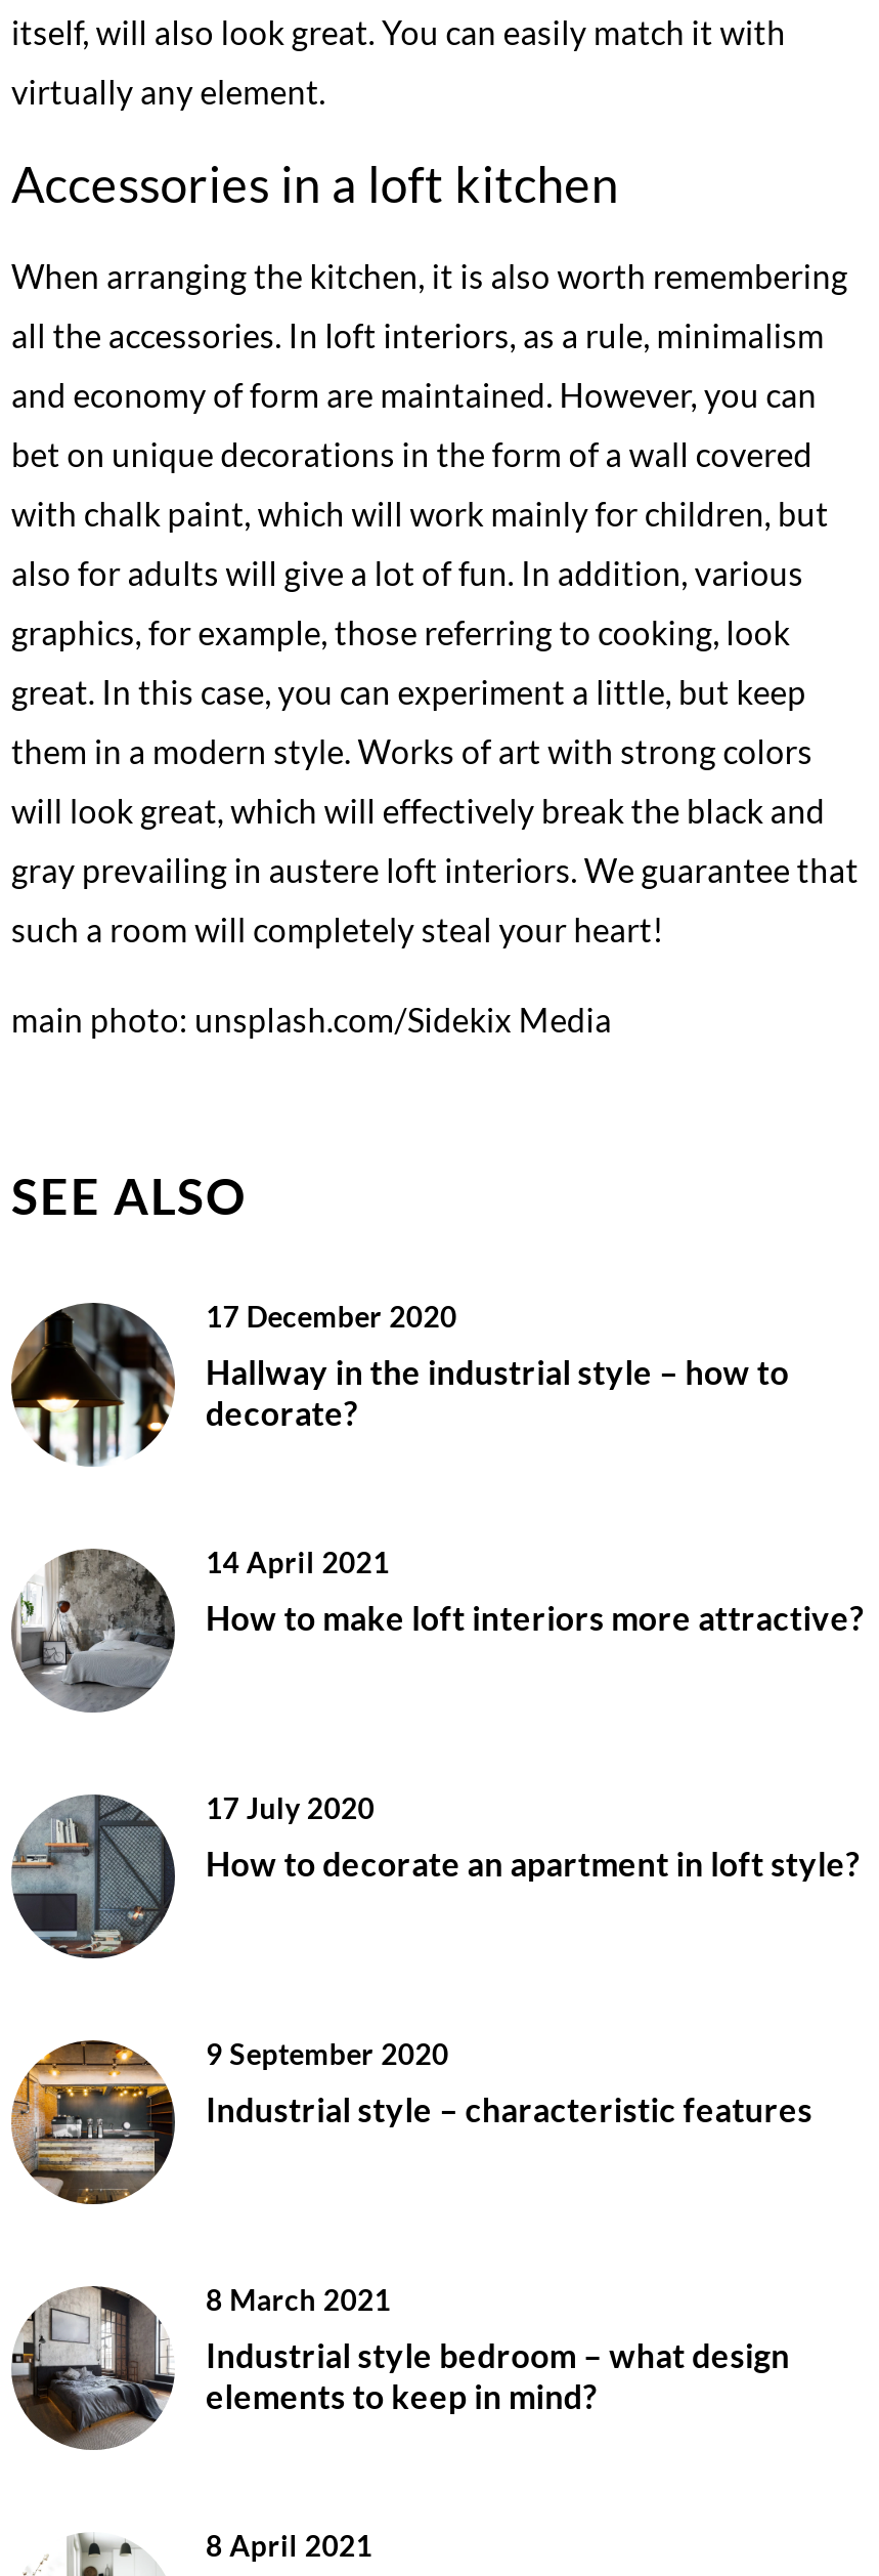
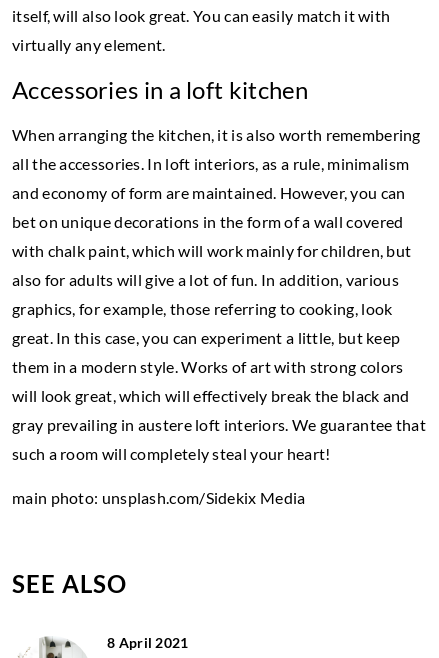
- [image]
- 17 December 2020
- Hallway in the industrial style – how to
- decorate?

- [image]
- 14 April 2021
- How to make loft interiors more attractive?

- [image]
- 17 July 2020
- How to decorate an apartment in loft style?

- [image]
- 9 September 2020
- Industrial style – characteristic features

- [image]
- 8 March 2021
- Industrial style bedroom – what design
- elements to keep in mind?
